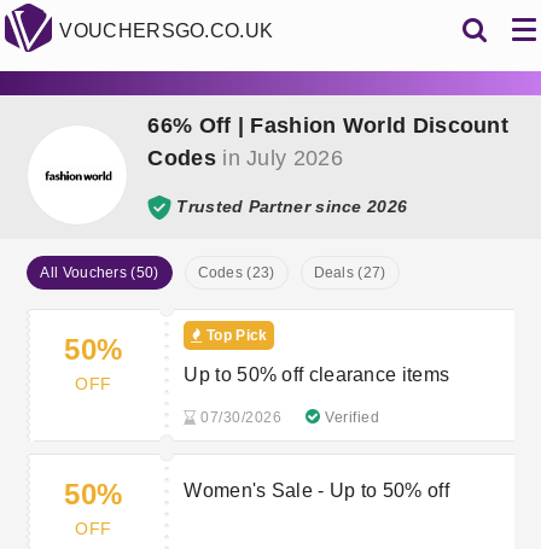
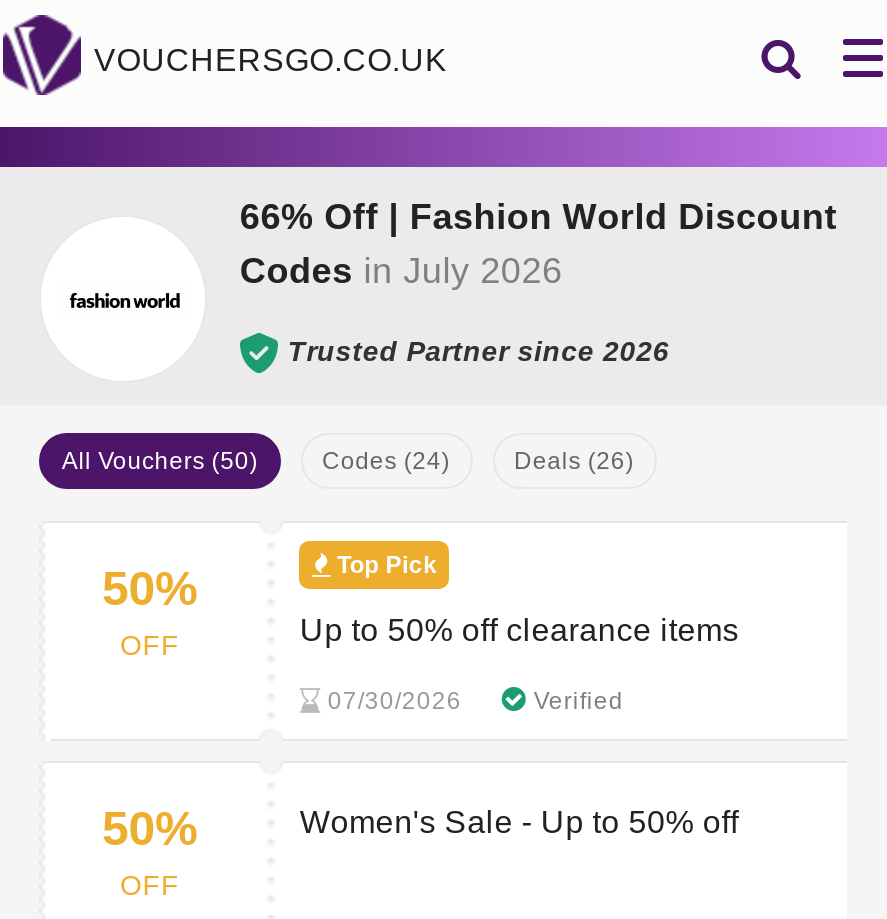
- Codes (23)
+ Codes (24)

- Deals (27)
+ Deals (26)
